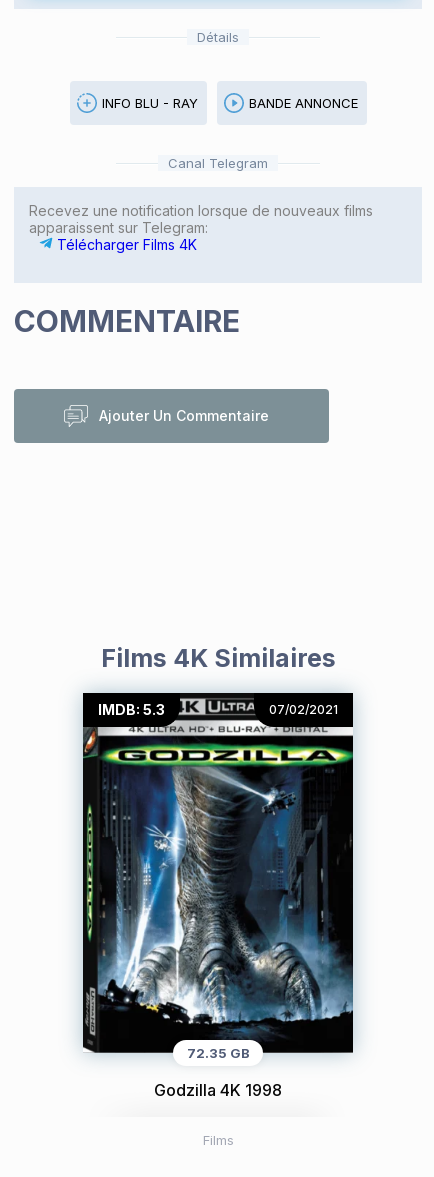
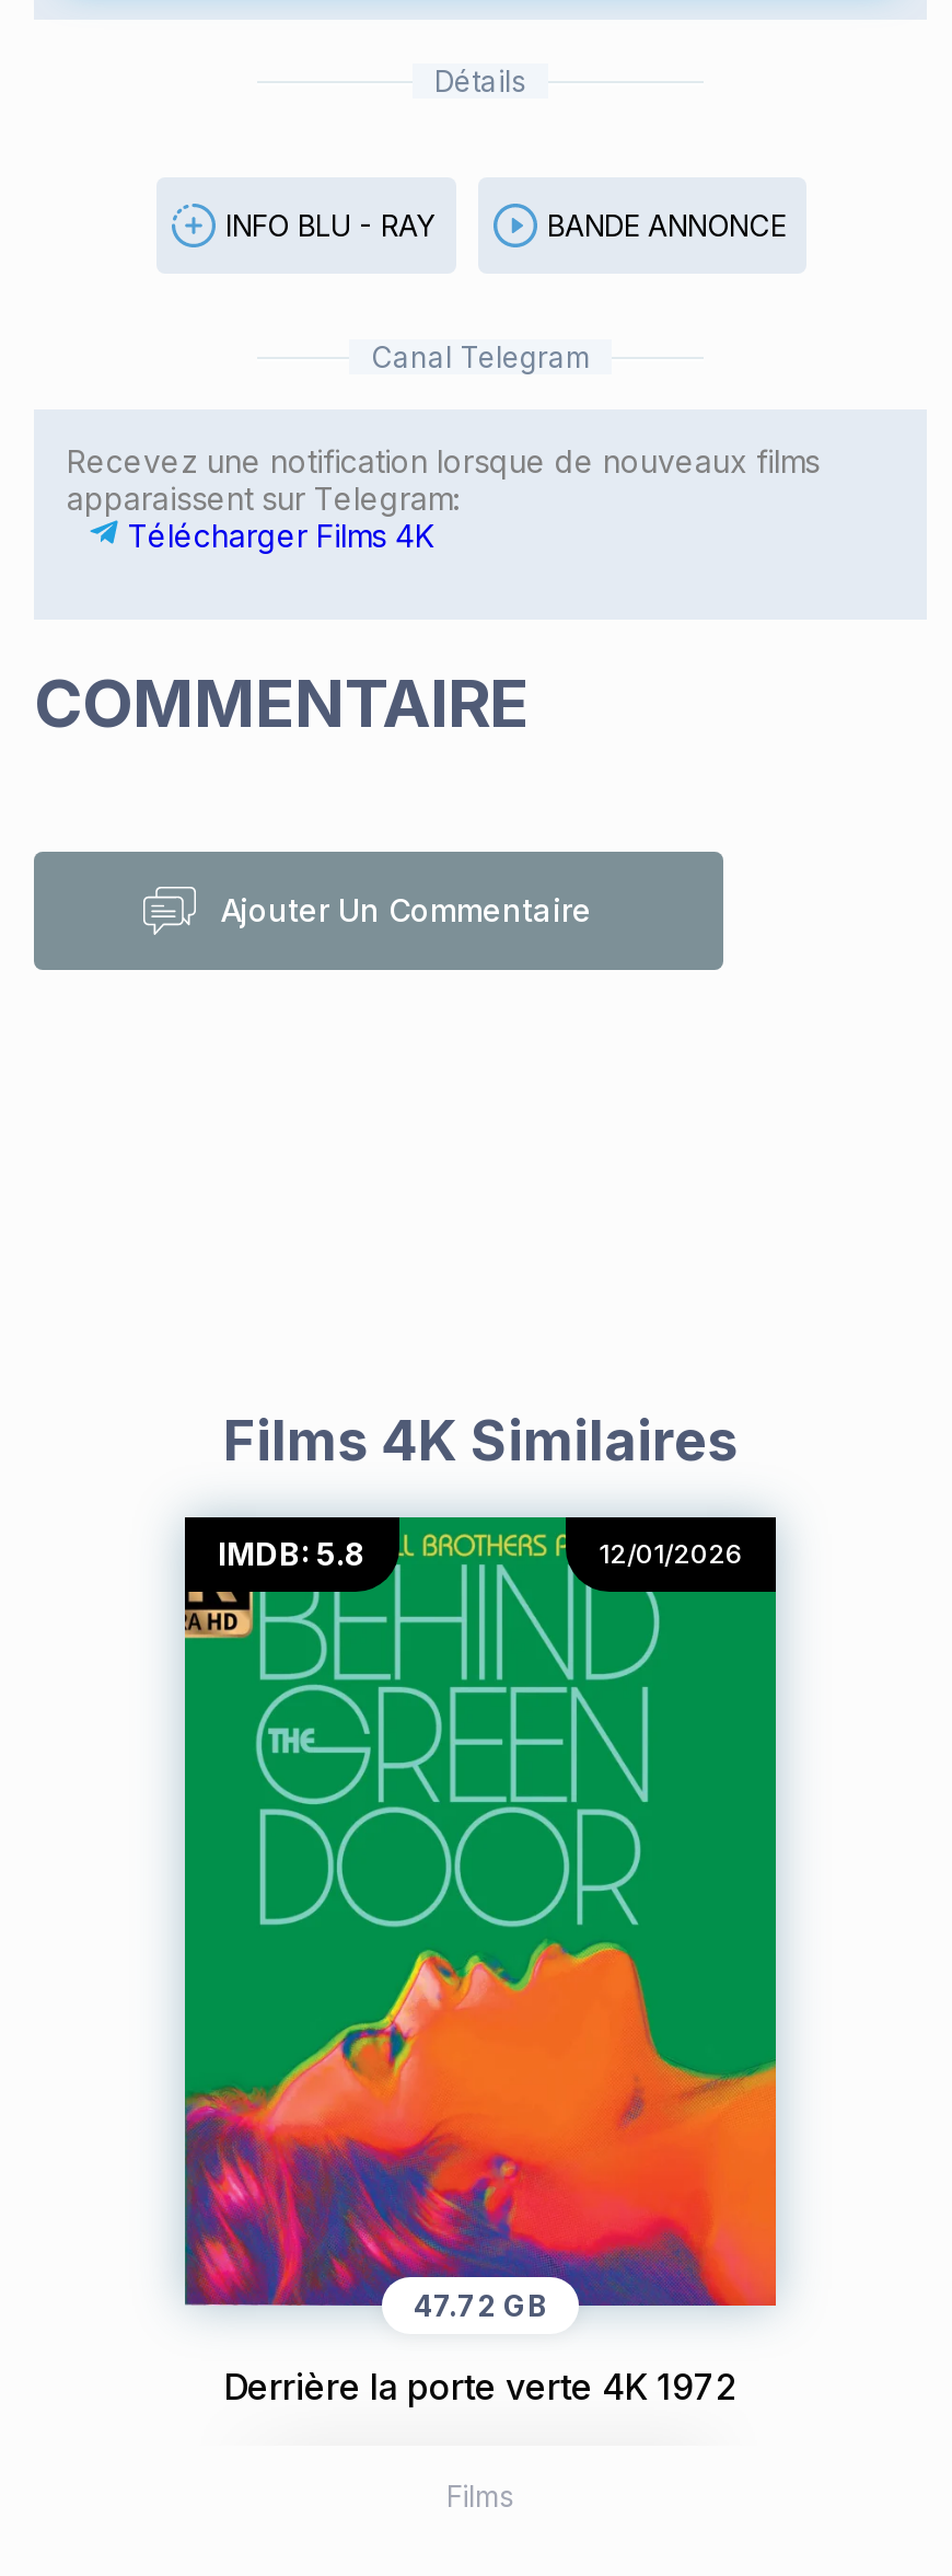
- [image]
- IMDB: 5.3
- 07/02/2021
+ [image]
+ IMDB: 5.8
+ 12/01/2026

- 72.35 GB
+ 47.72 GB

- Godzilla 4K 1998
+ Derrière la porte verte 4K 1972
